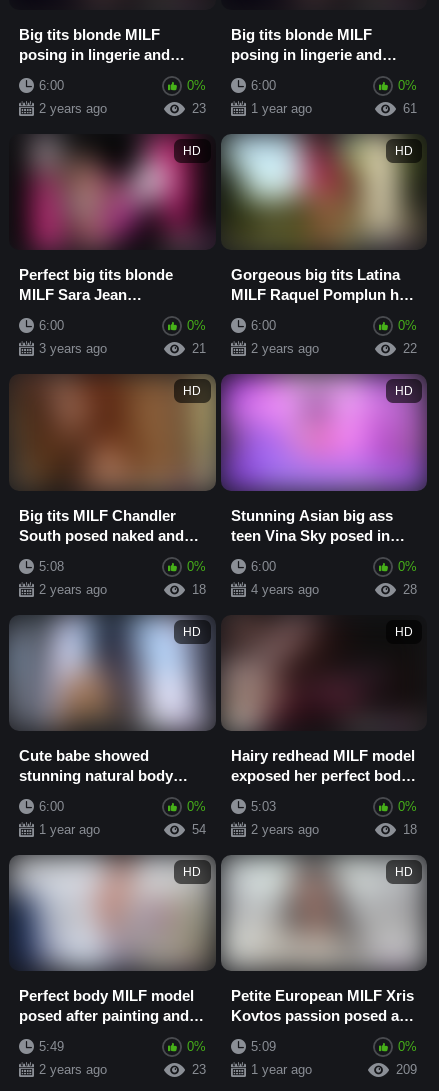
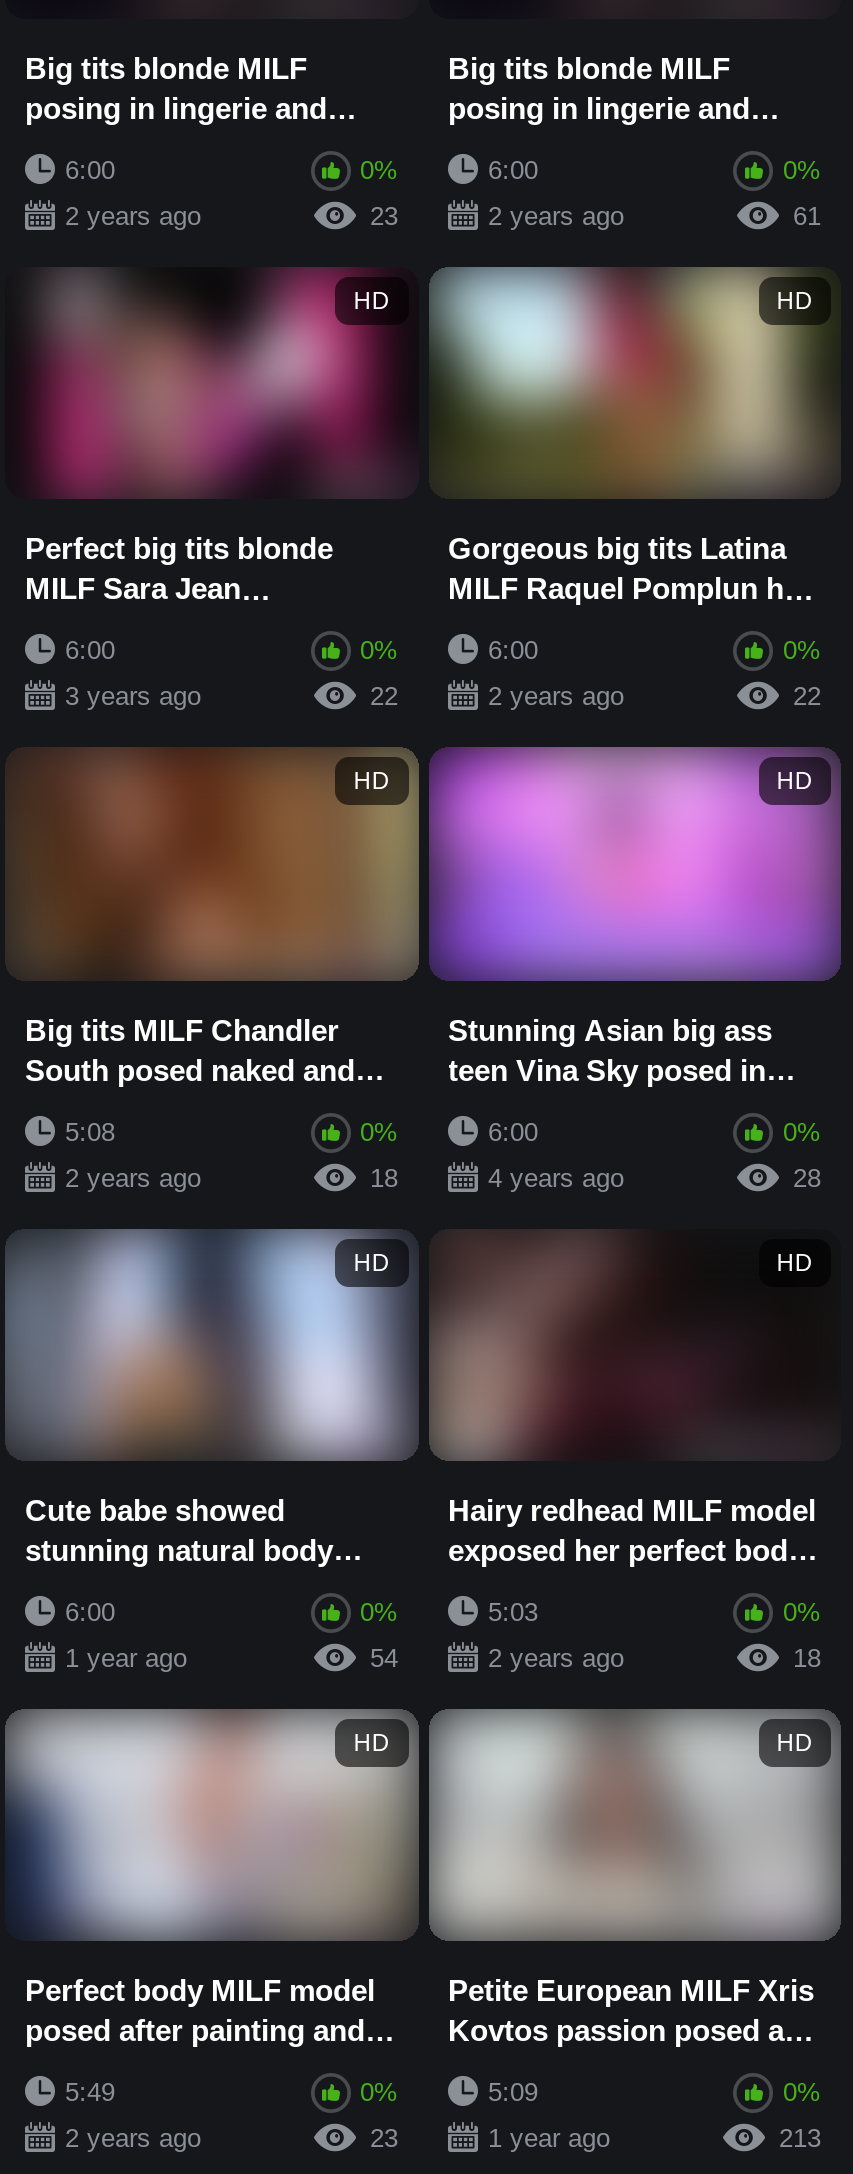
- 1 year ago
+ 2 years ago

- 21
+ 22

- 209
+ 213
